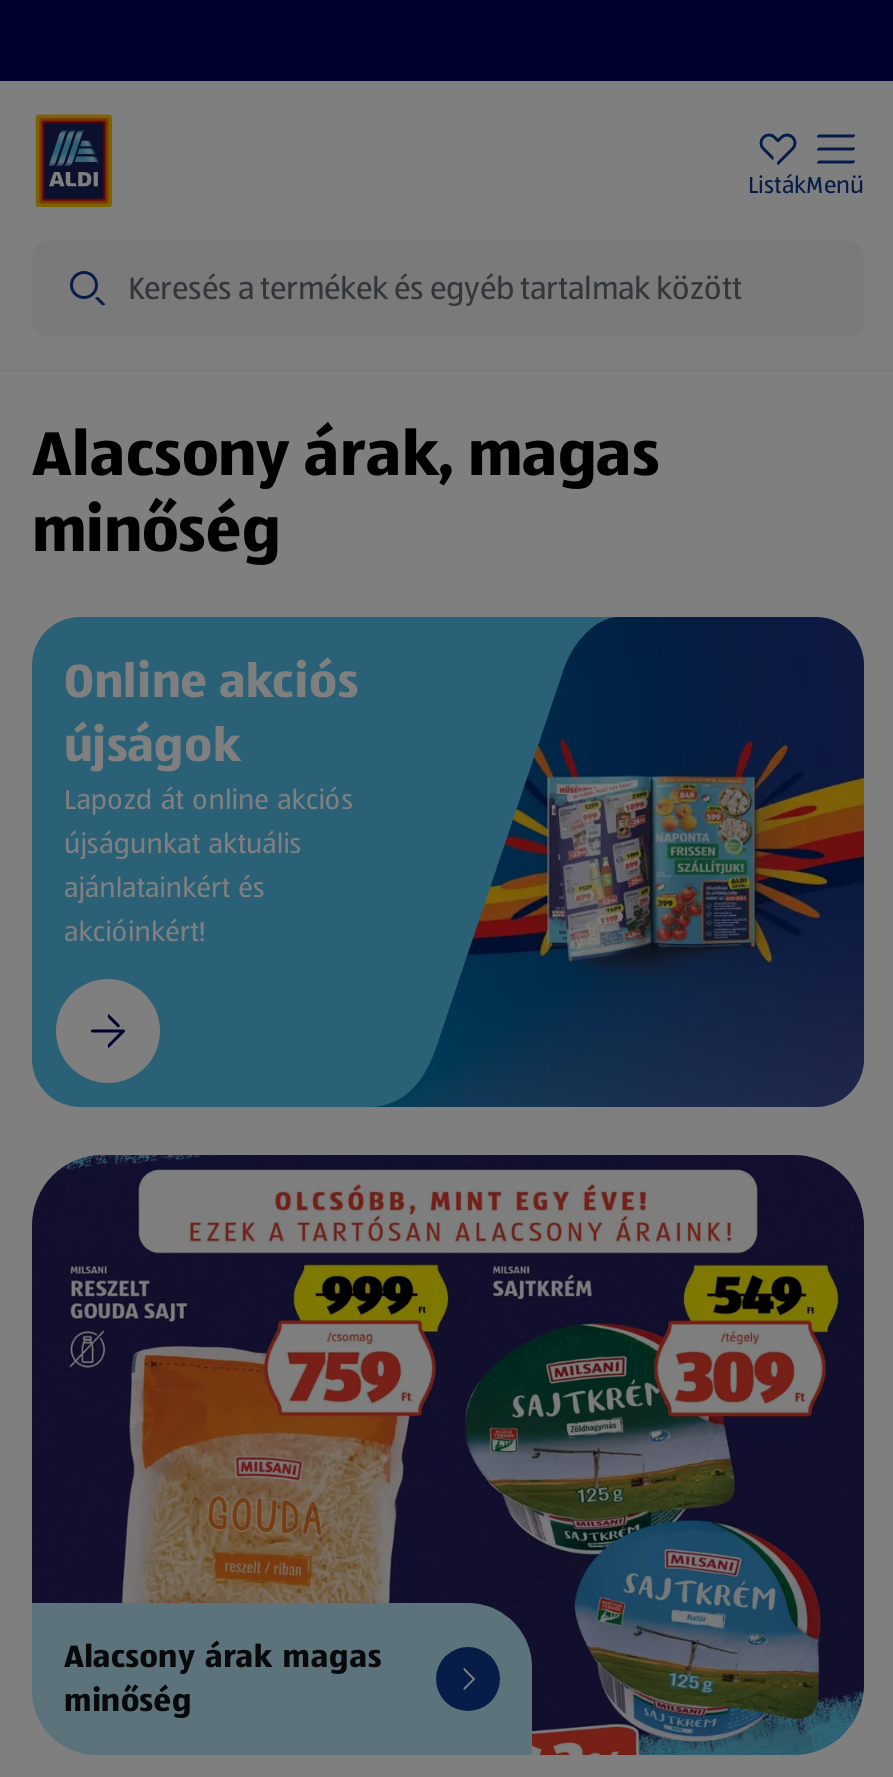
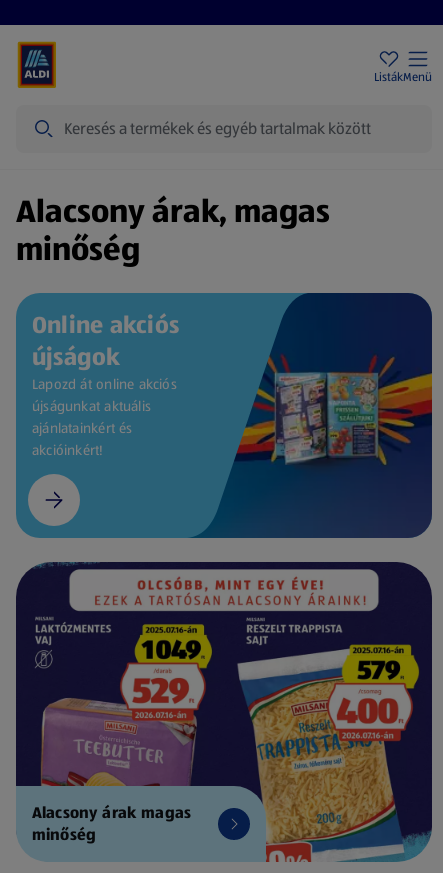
- [image]
+ [image]

- [image]
+ [image]
